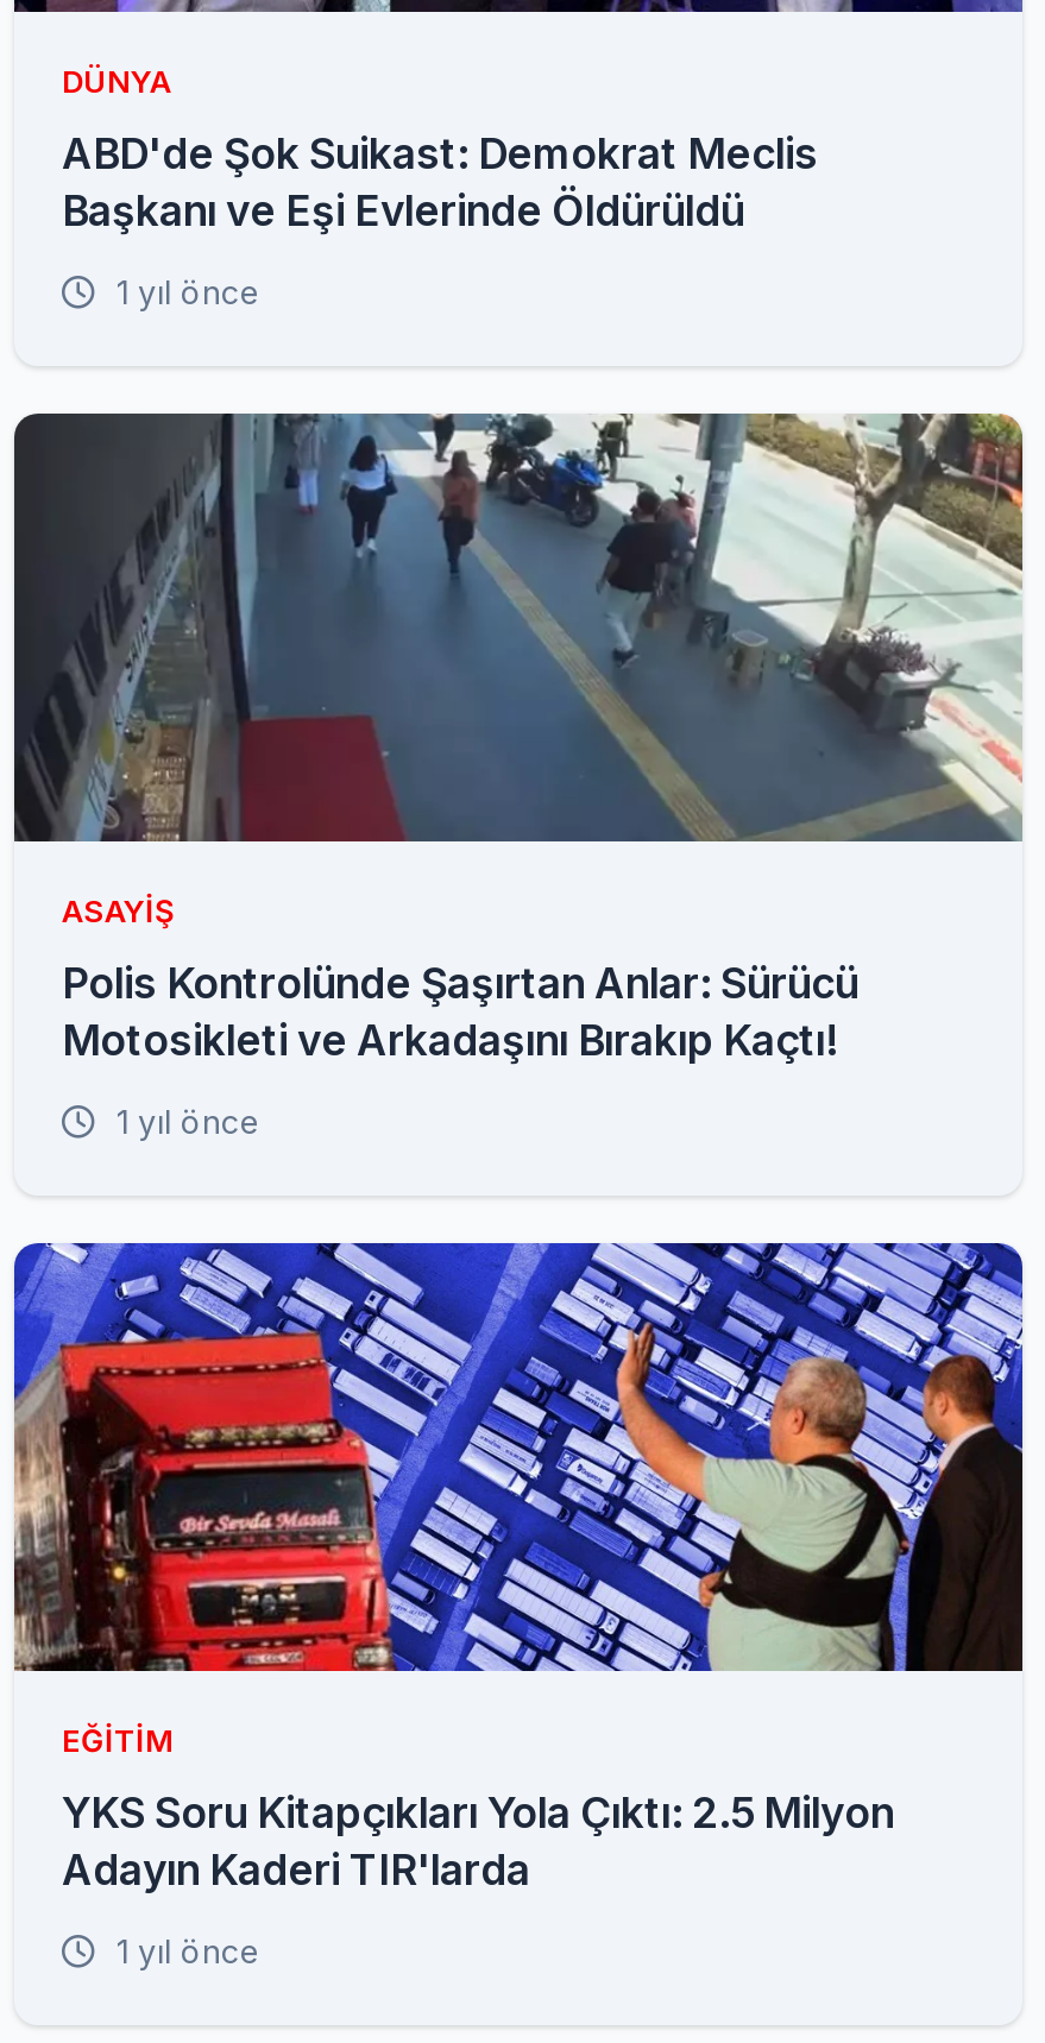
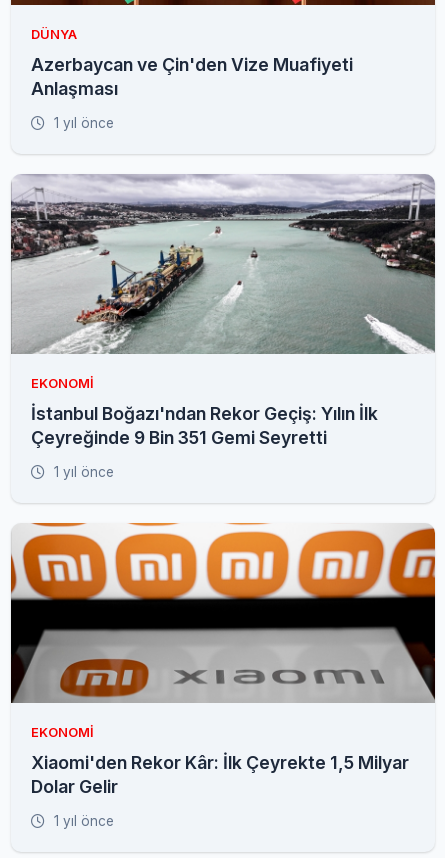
- ABD'de Şok Suikast: Demokrat Meclis
- Başkanı ve Eşi Evlerinde Öldürüldü
+ Azerbaycan ve Çin'den Vize Muafiyeti
+ Anlaşması

- [image]
- ASAYIŞ
+ [image]
+ EKONOMI

- Polis Kontrolünde Şaşırtan Anlar: Sürücü
- Motosikleti ve Arkadaşını Bırakıp Kaçtı!
+ İstanbul Boğazı'ndan Rekor Geçiş: Yılın İlk
+ Çeyreğinde 9 Bin 351 Gemi Seyretti

- [image]
- EĞITIM
+ [image]
+ EKONOMI

- YKS Soru Kitapçıkları Yola Çıktı: 2.5 Milyon
- Adayın Kaderi TIR'larda
+ Xiaomi'den Rekor Kâr: İlk Çeyrekte 1,5 Milyar
+ Dolar Gelir
